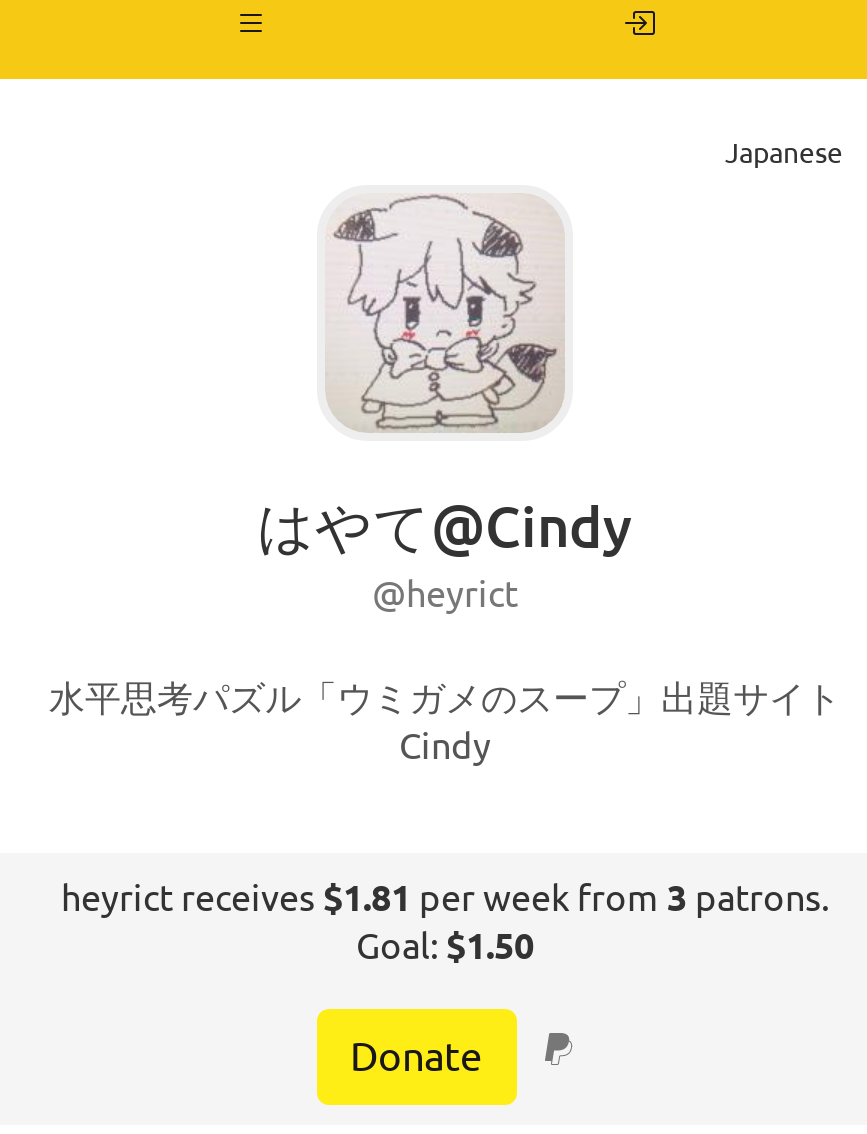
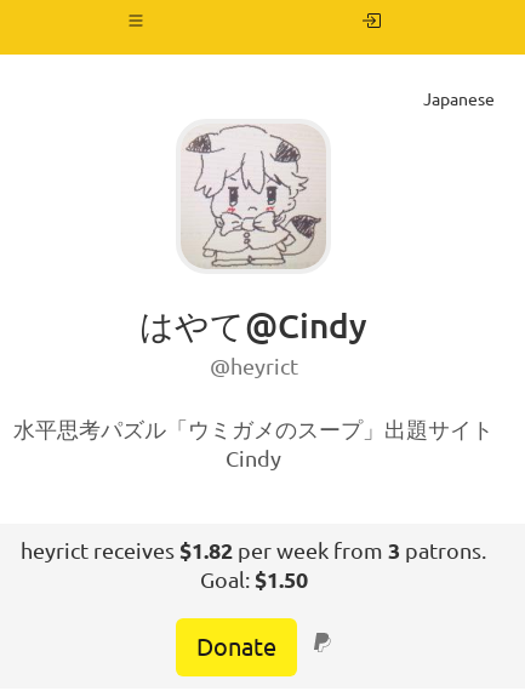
- heyrict receives $1.81 per week from 3 patrons.
+ heyrict receives $1.82 per week from 3 patrons.
